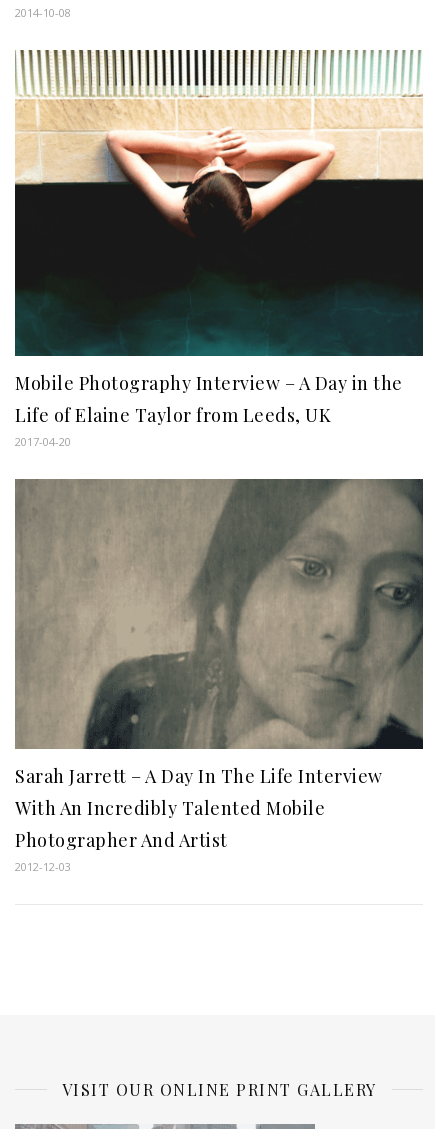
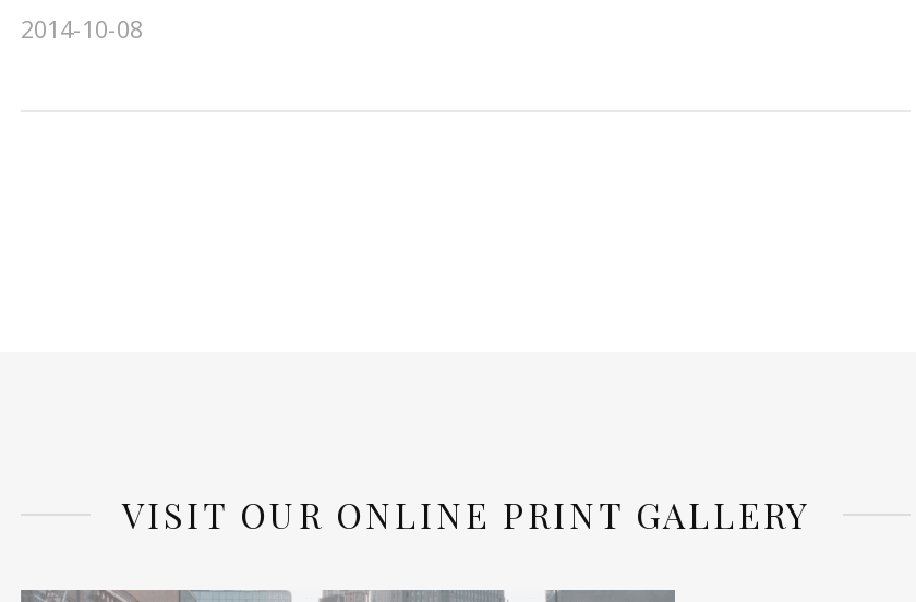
- [image]
- Mobile Photography Interview – A Day in the
- Life of Elaine Taylor from Leeds, UK
- 2017-04-20

- [image]
- Sarah Jarrett – A Day In The Life Interview
- With An Incredibly Talented Mobile
- Photographer And Artist
- 2012-12-03
